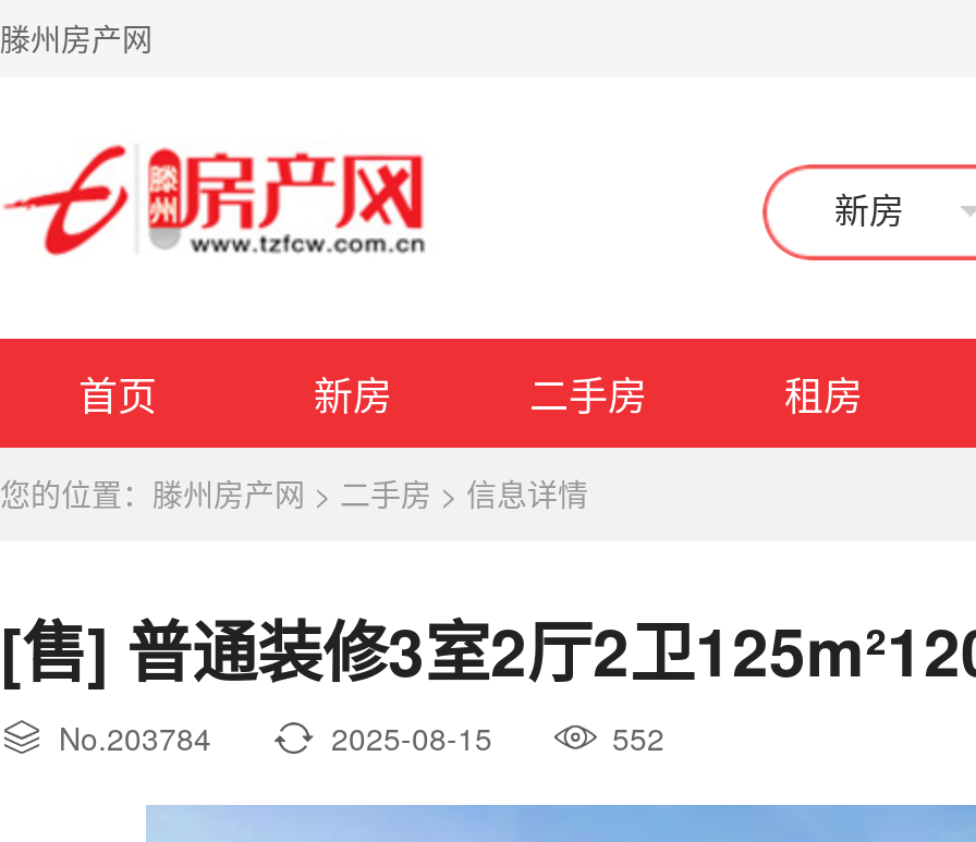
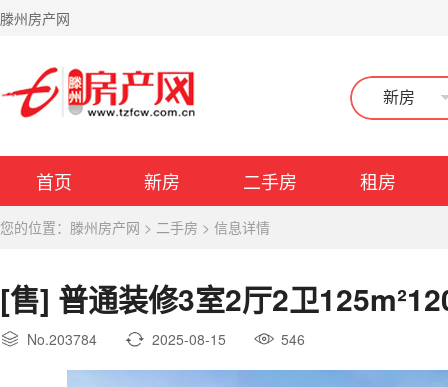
- 552
+ 546
